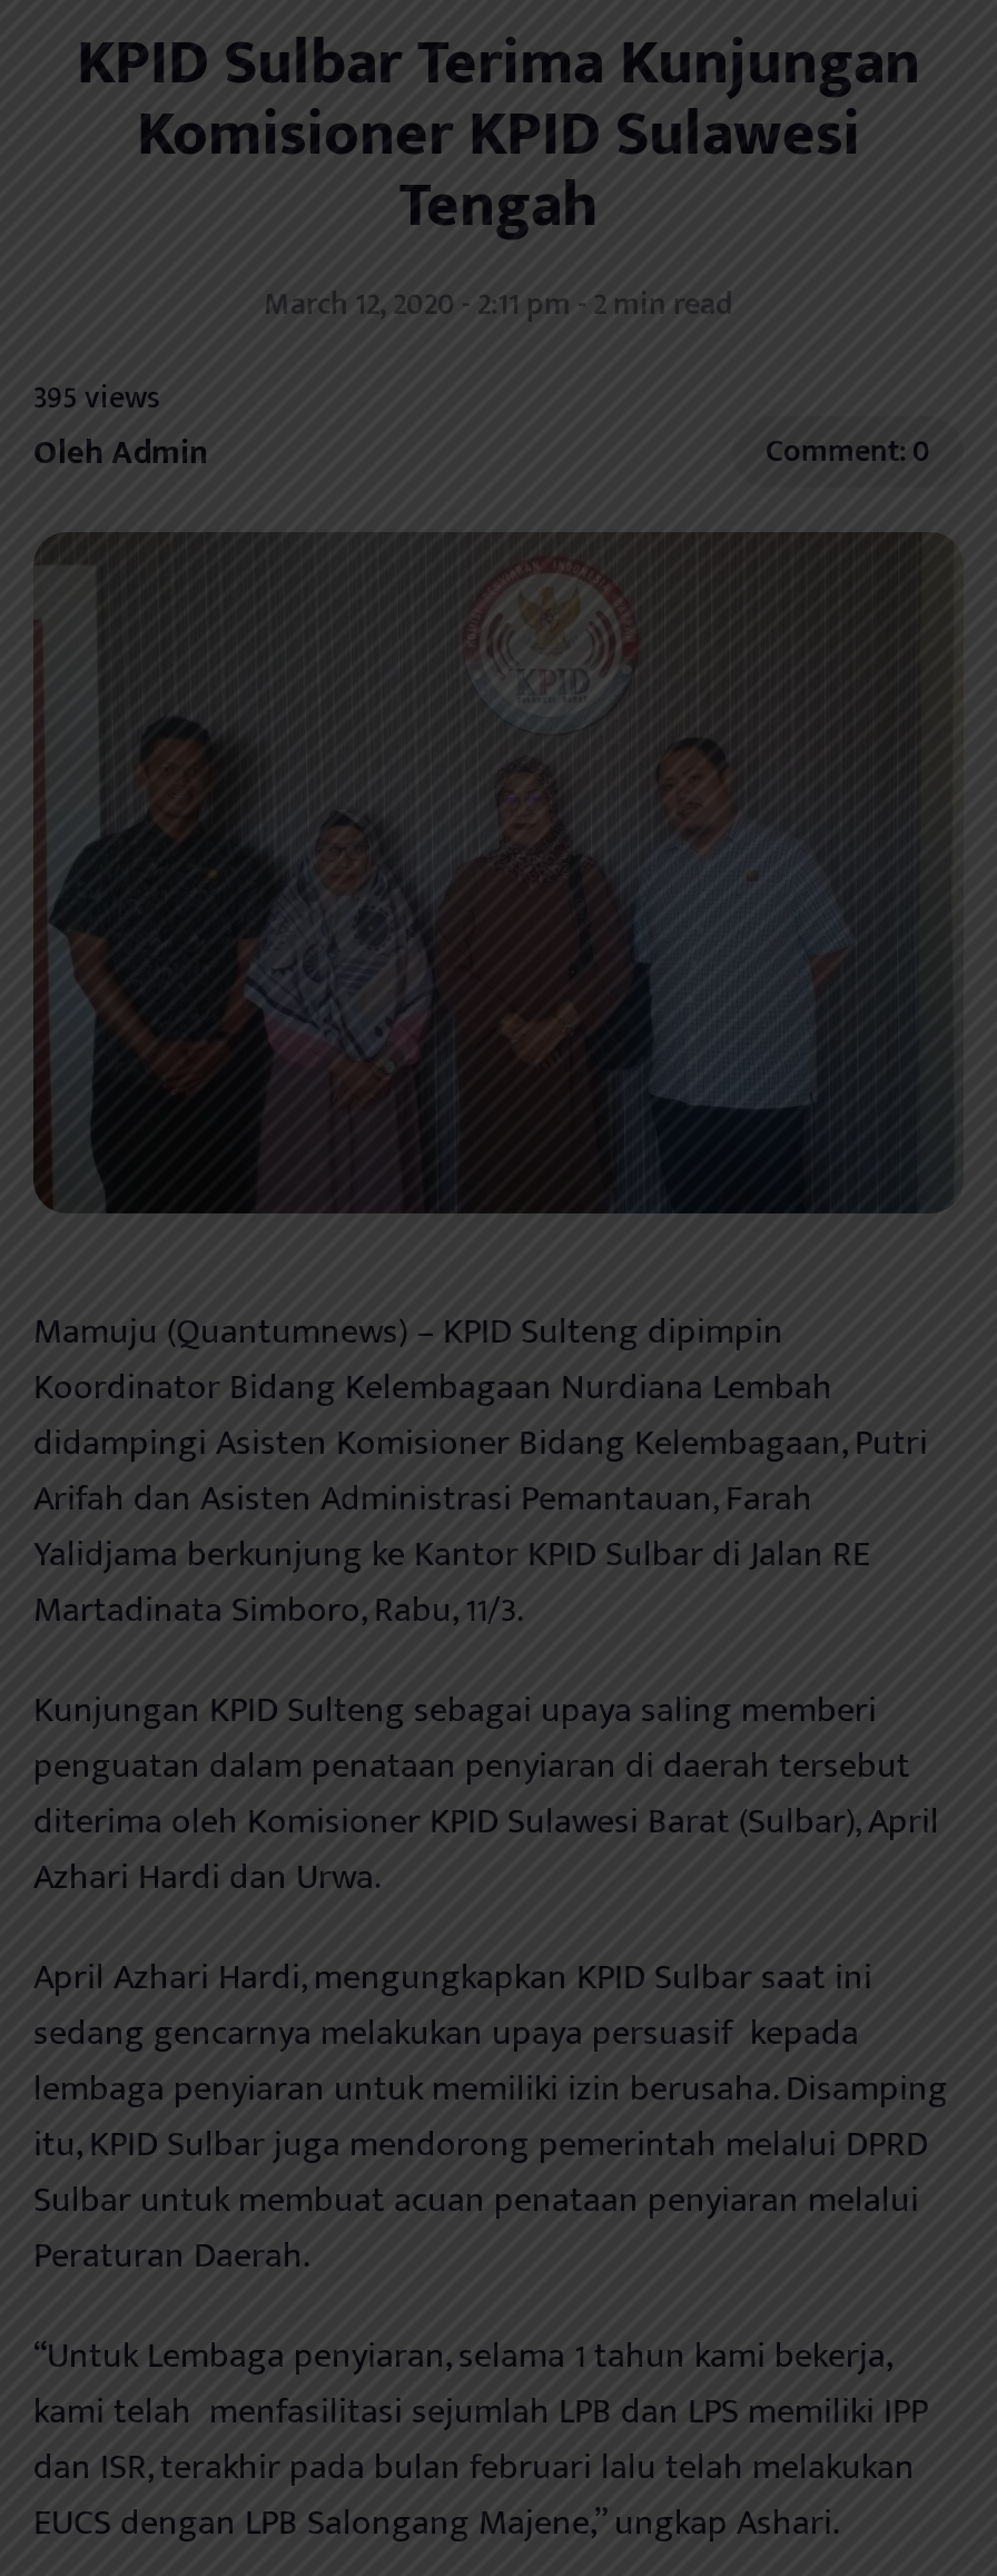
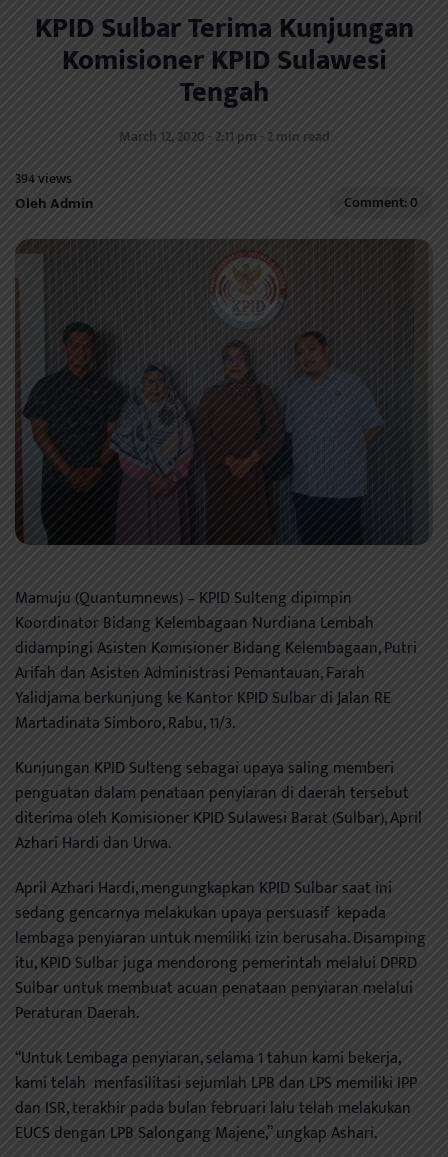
- 395 views
+ 394 views
